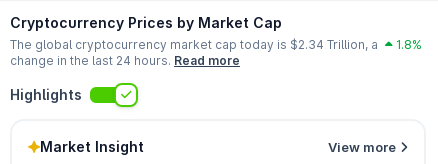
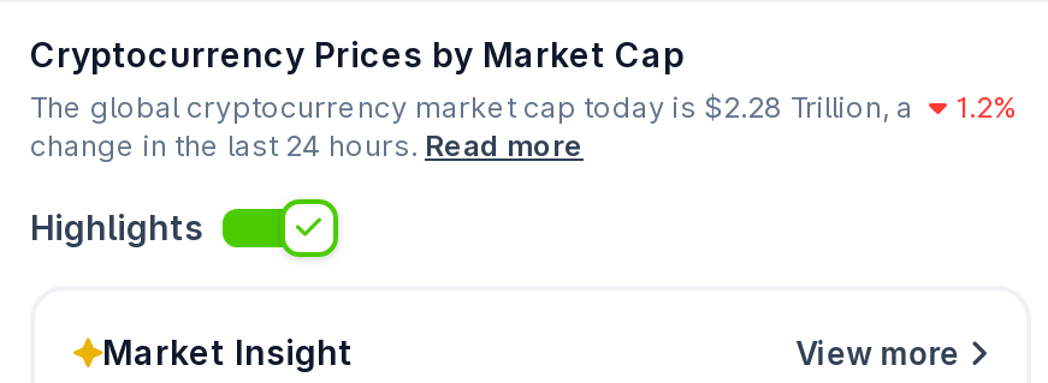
- The global cryptocurrency market cap today is $2.34 Trillion, a
+ The global cryptocurrency market cap today is $2.28 Trillion, a

- 1.8%
+ 1.2%
